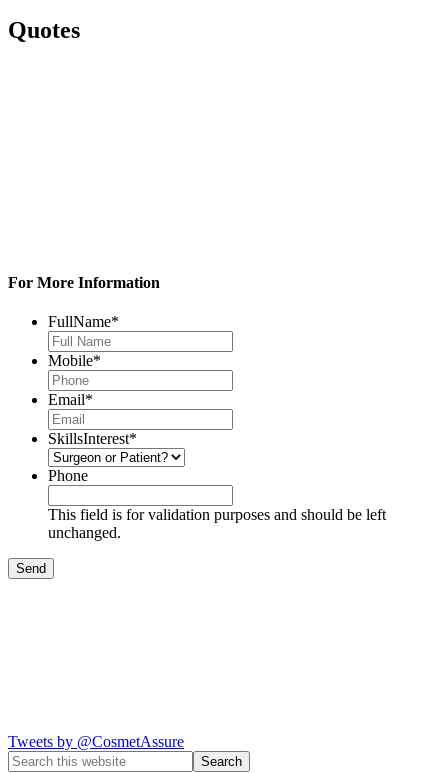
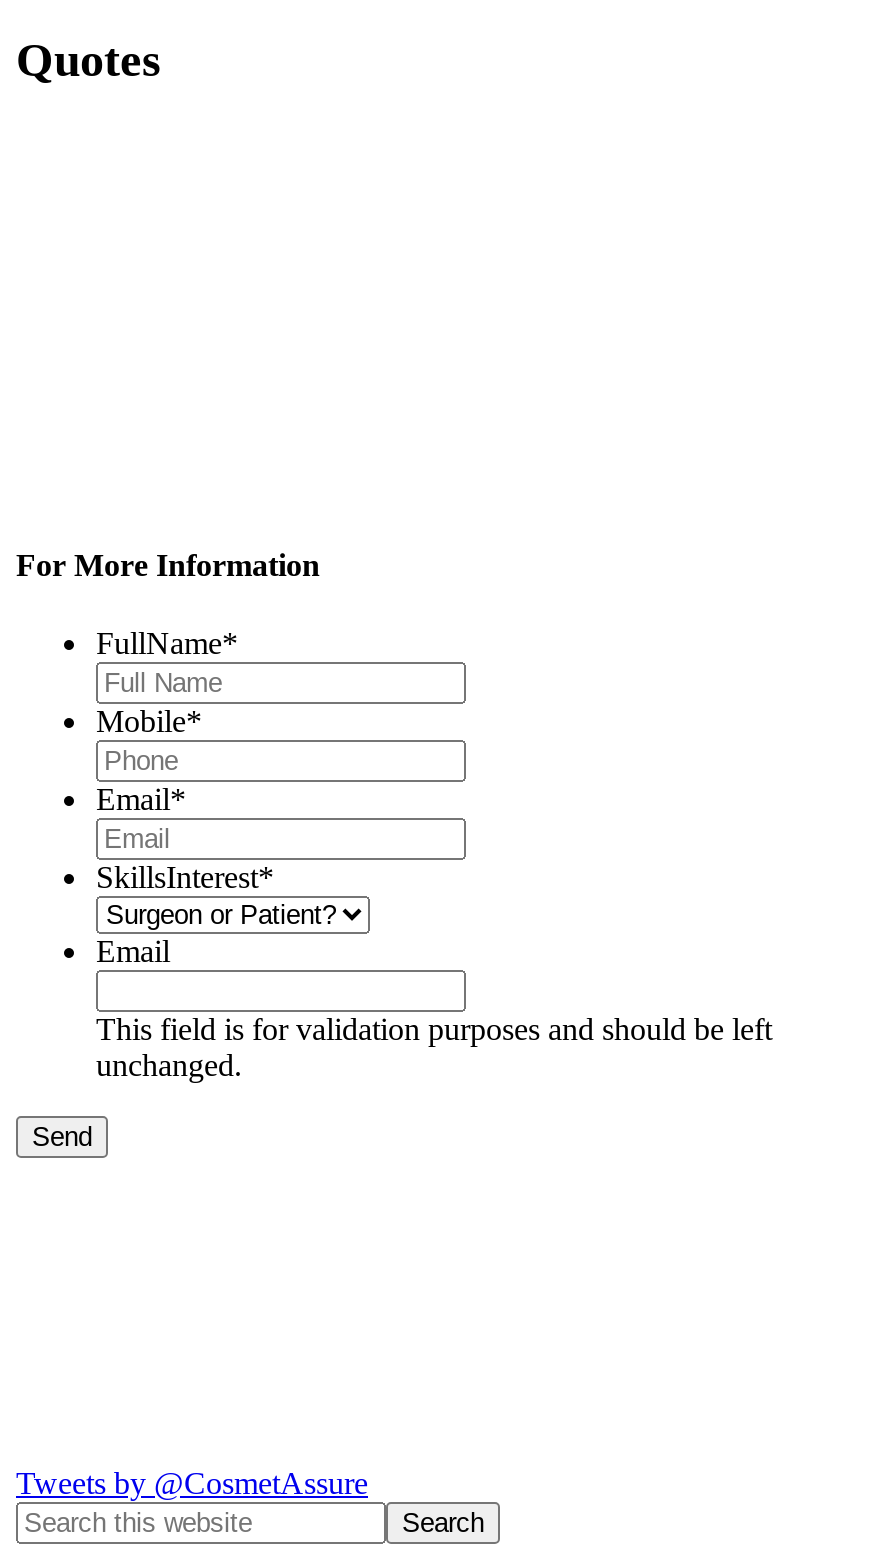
- Phone
+ Email
